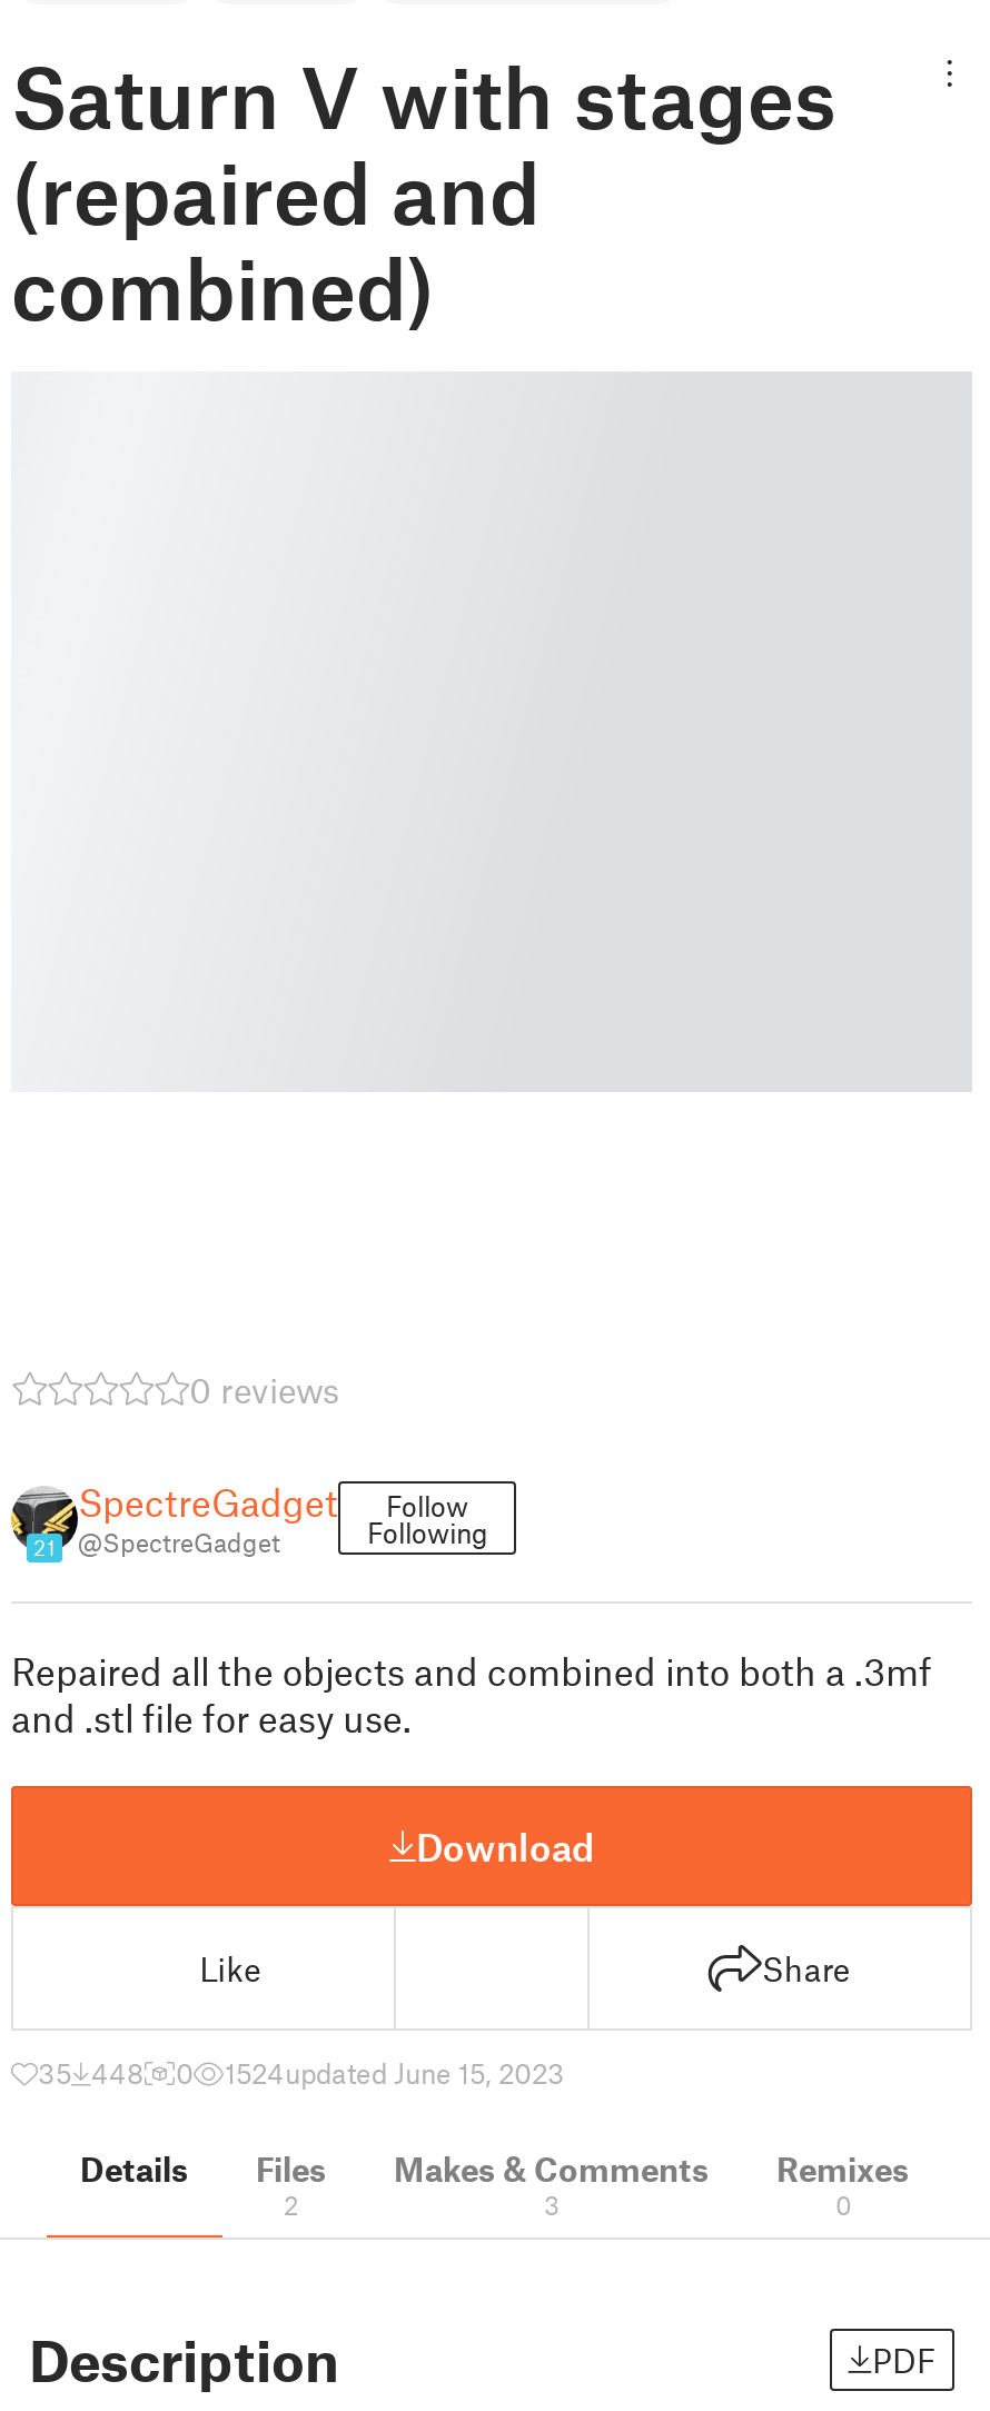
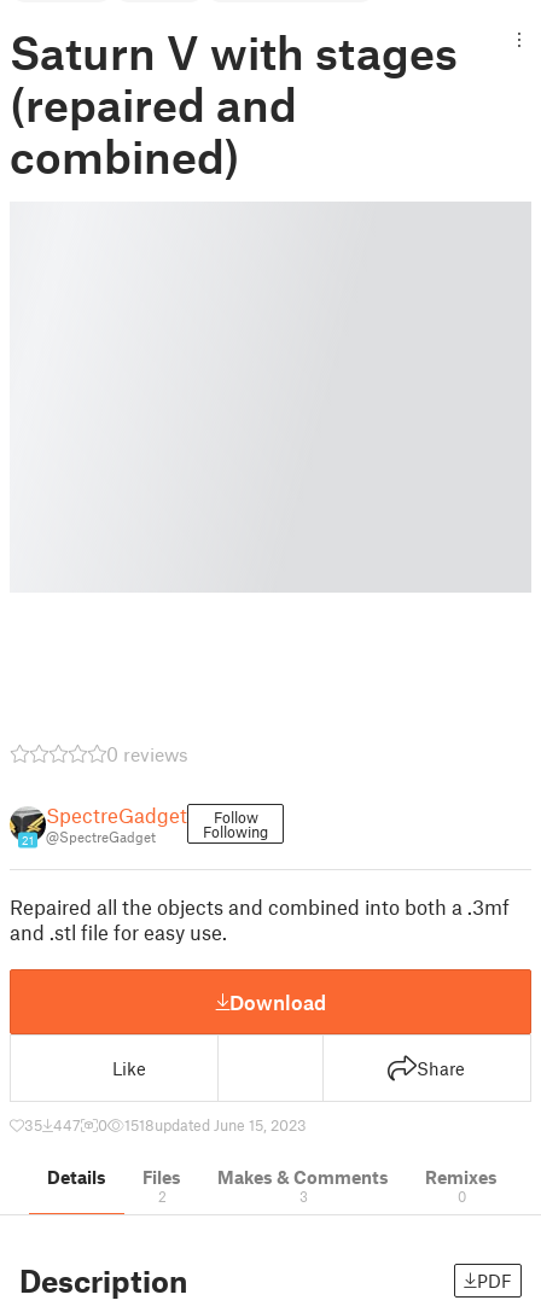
- 35 448
+ 35 447

- 1524updated June 15, 2023
+ 1518updated June 15, 2023
